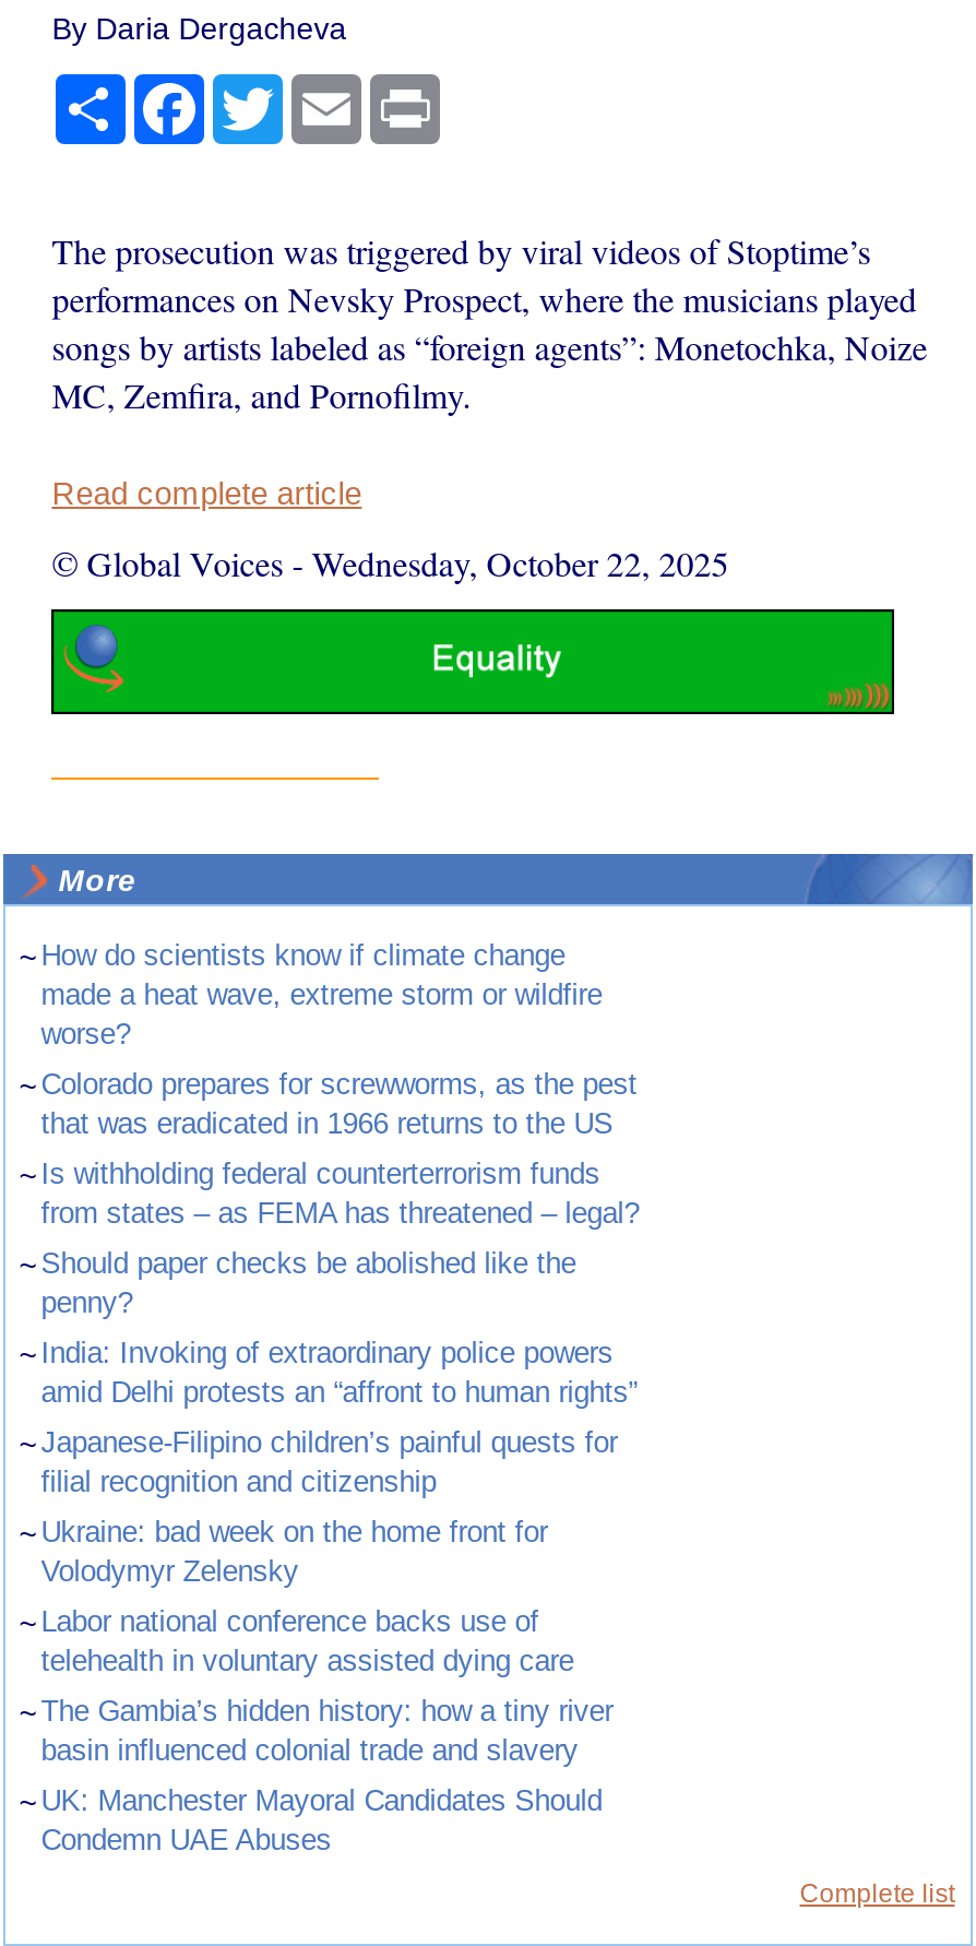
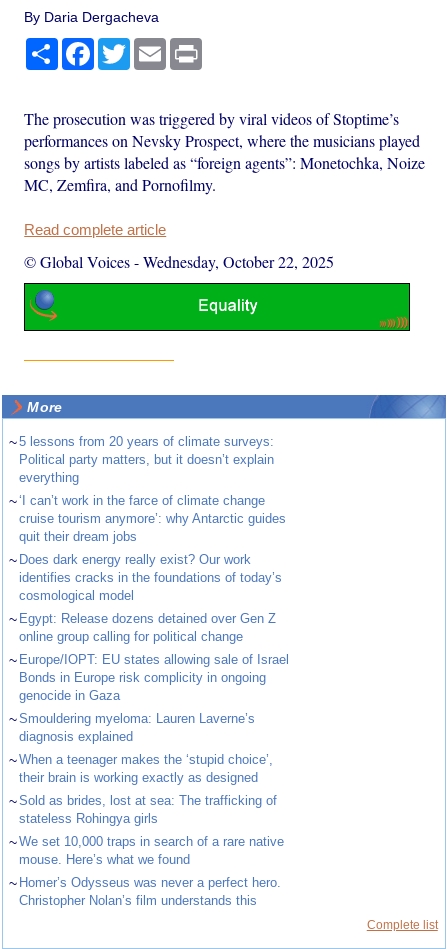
- ~ How do scientists know if climate change
- made a heat wave, extreme storm or wildfire
- worse?
+ ~ 5 lessons from 20 years of climate surveys:
+ Political party matters, but it doesn’t explain
+ everything

- ~ Colorado prepares for screwworms, as the pest
- that was eradicated in 1966 returns to the US
+ ~ ‘I can’t work in the farce of climate change
+ cruise tourism anymore’: why Antarctic guides
+ quit their dream jobs

- ~ Is withholding federal counterterrorism funds
- from states – as FEMA has threatened – legal?
+ ~ Does dark energy really exist? Our work
+ identifies cracks in the foundations of today’s
+ cosmological model

- ~ Should paper checks be abolished like the
- penny?
+ ~ Egypt: Release dozens detained over Gen Z
+ online group calling for political change

- ~ India: Invoking of extraordinary police powers
- amid Delhi protests an “affront to human rights”
+ ~ Europe/IOPT: EU states allowing sale of Israel
+ Bonds in Europe risk complicity in ongoing
+ genocide in Gaza

- ~ Japanese-Filipino children’s painful quests for
- filial recognition and citizenship
+ ~ Smouldering myeloma: Lauren Laverne’s
+ diagnosis explained

- ~ Ukraine: bad week on the home front for
- Volodymyr Zelensky
+ ~ When a teenager makes the ‘stupid choice’,
+ their brain is working exactly as designed

- ~ Labor national conference backs use of
- telehealth in voluntary assisted dying care
+ ~ Sold as brides, lost at sea: The trafficking of
+ stateless Rohingya girls

- ~ The Gambia’s hidden history: how a tiny river
- basin influenced colonial trade and slavery
+ ~ We set 10,000 traps in search of a rare native
+ mouse. Here’s what we found

- ~ UK: Manchester Mayoral Candidates Should
- Condemn UAE Abuses
+ ~ Homer’s Odysseus was never a perfect hero.
+ Christopher Nolan’s film understands this
